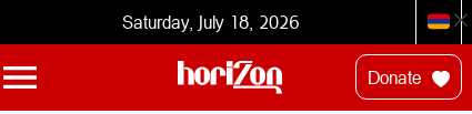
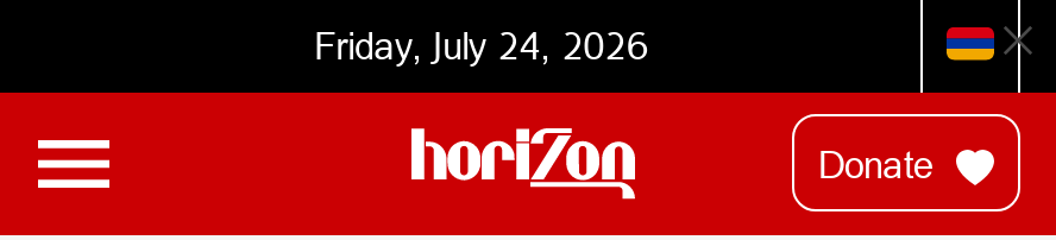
- Saturday, July 18, 2026
+ Friday, July 24, 2026
